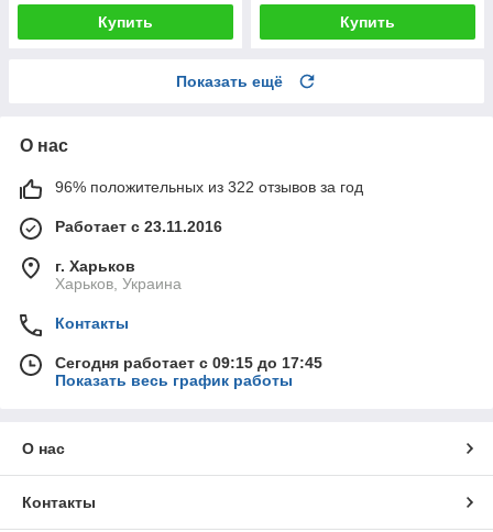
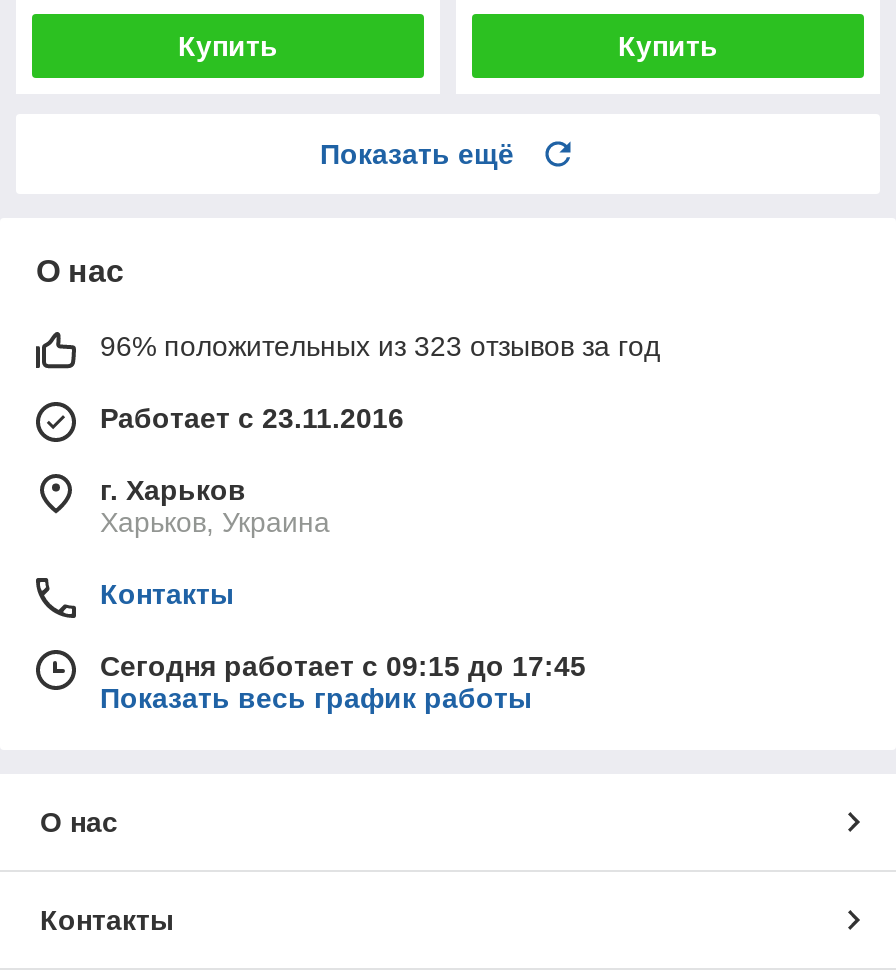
- 96% положительных из 322 отзывов за год
+ 96% положительных из 323 отзывов за год
